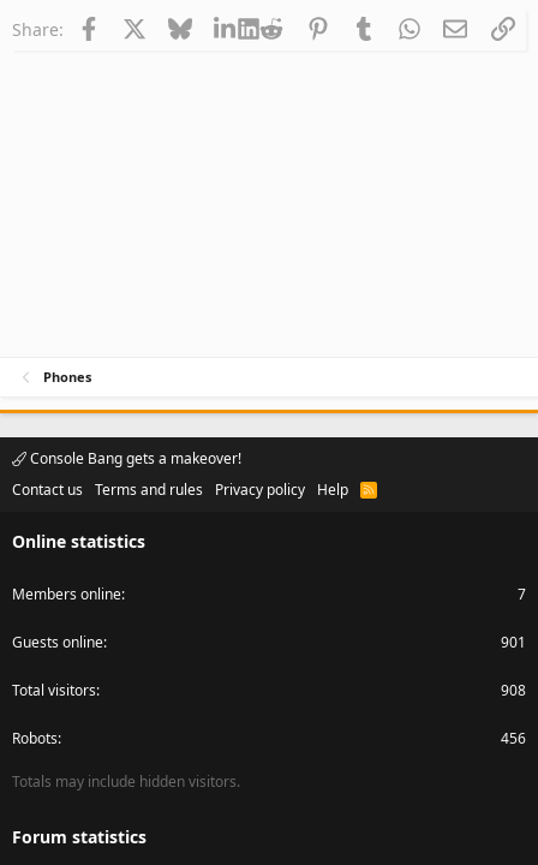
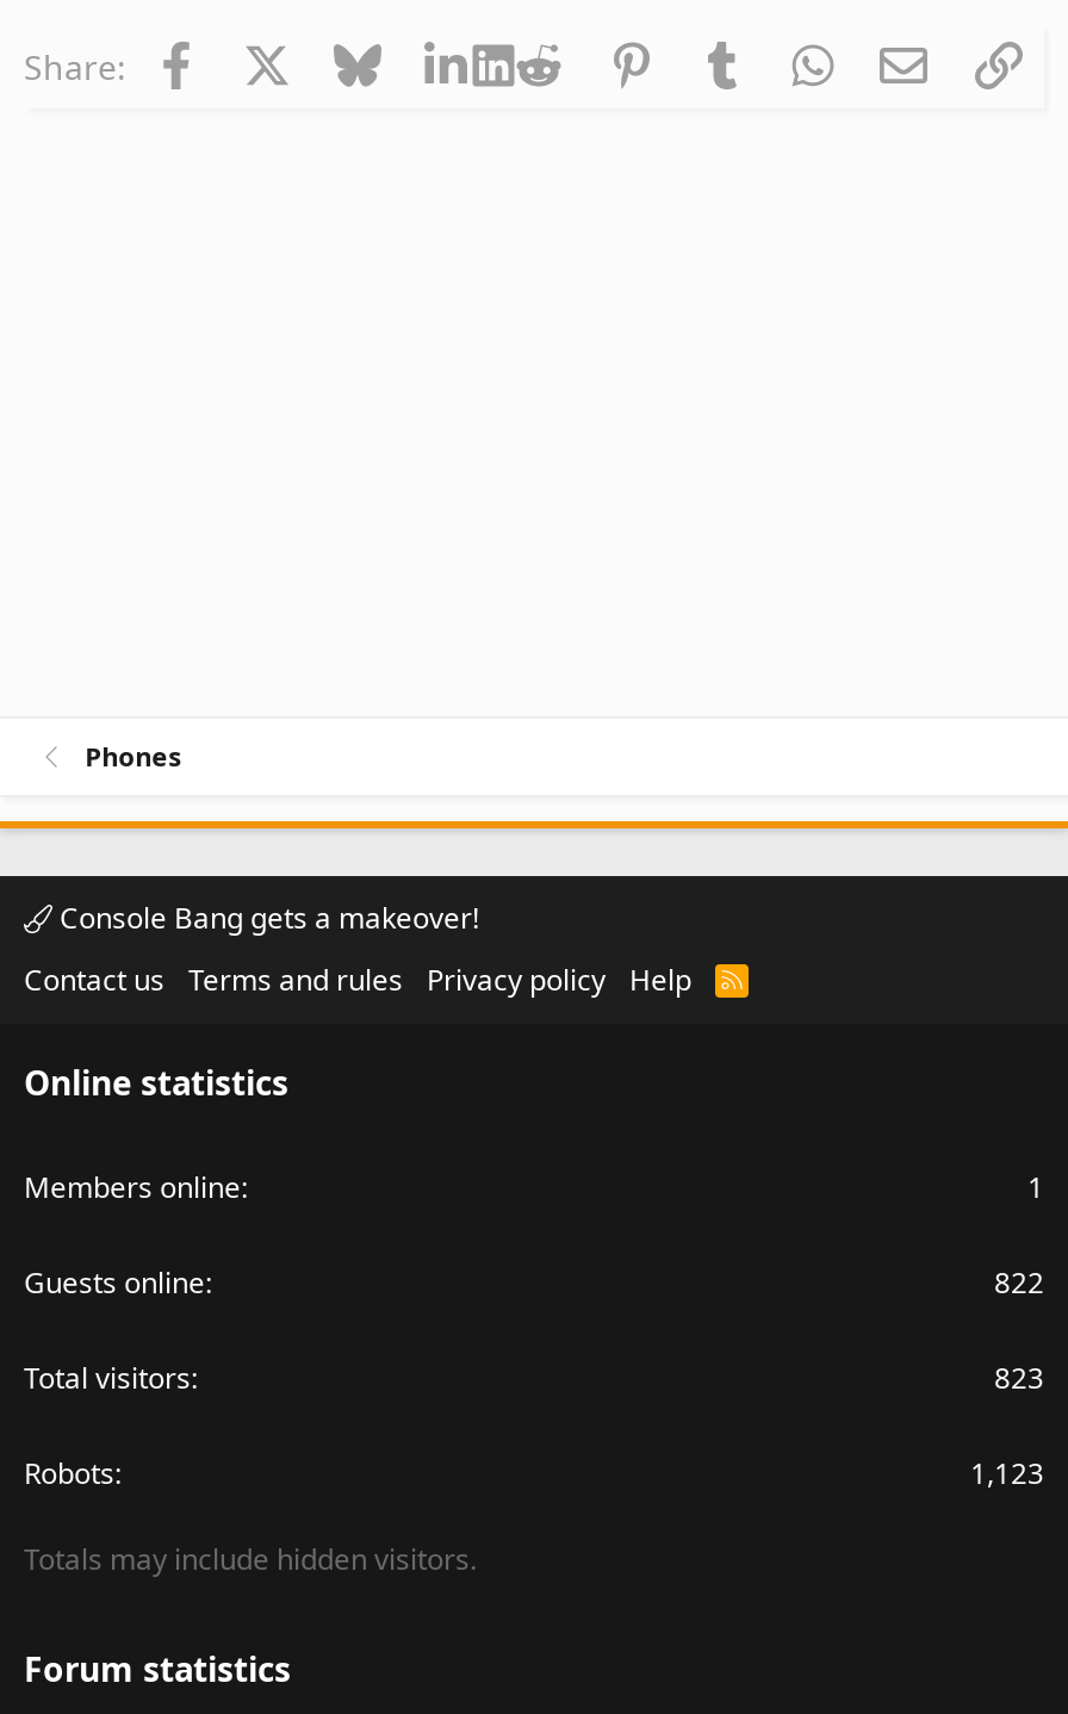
- 7
+ 1

- 901
+ 822

- 908
+ 823

- 456
+ 1,123
